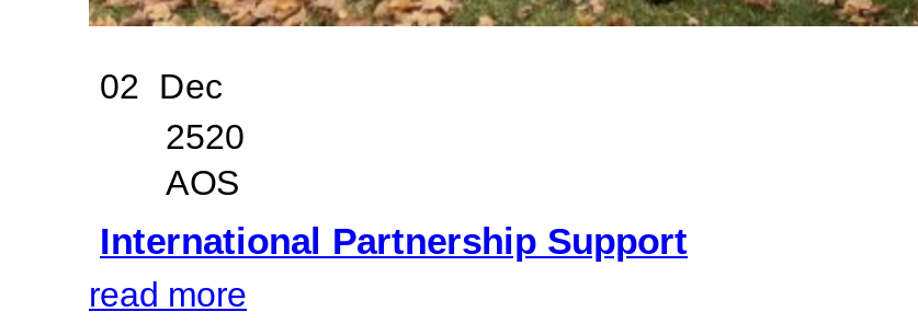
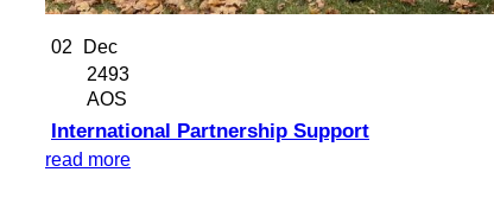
- 2520
+ 2493
